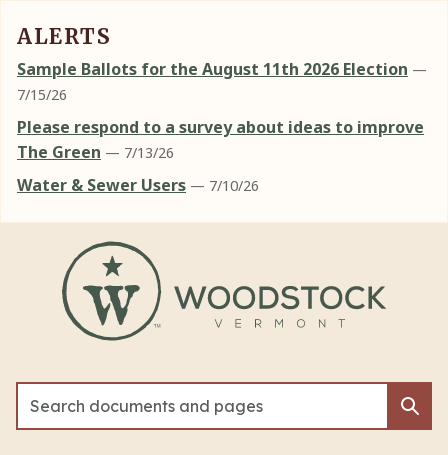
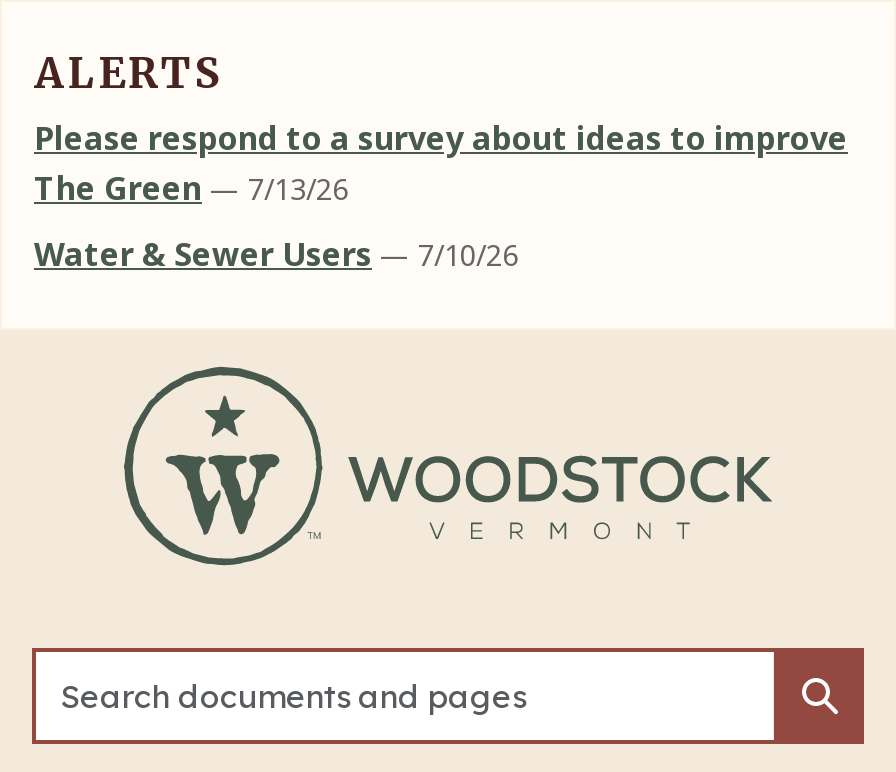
- Sample Ballots for the August 11th 2026 Election —
- 7/15/26
